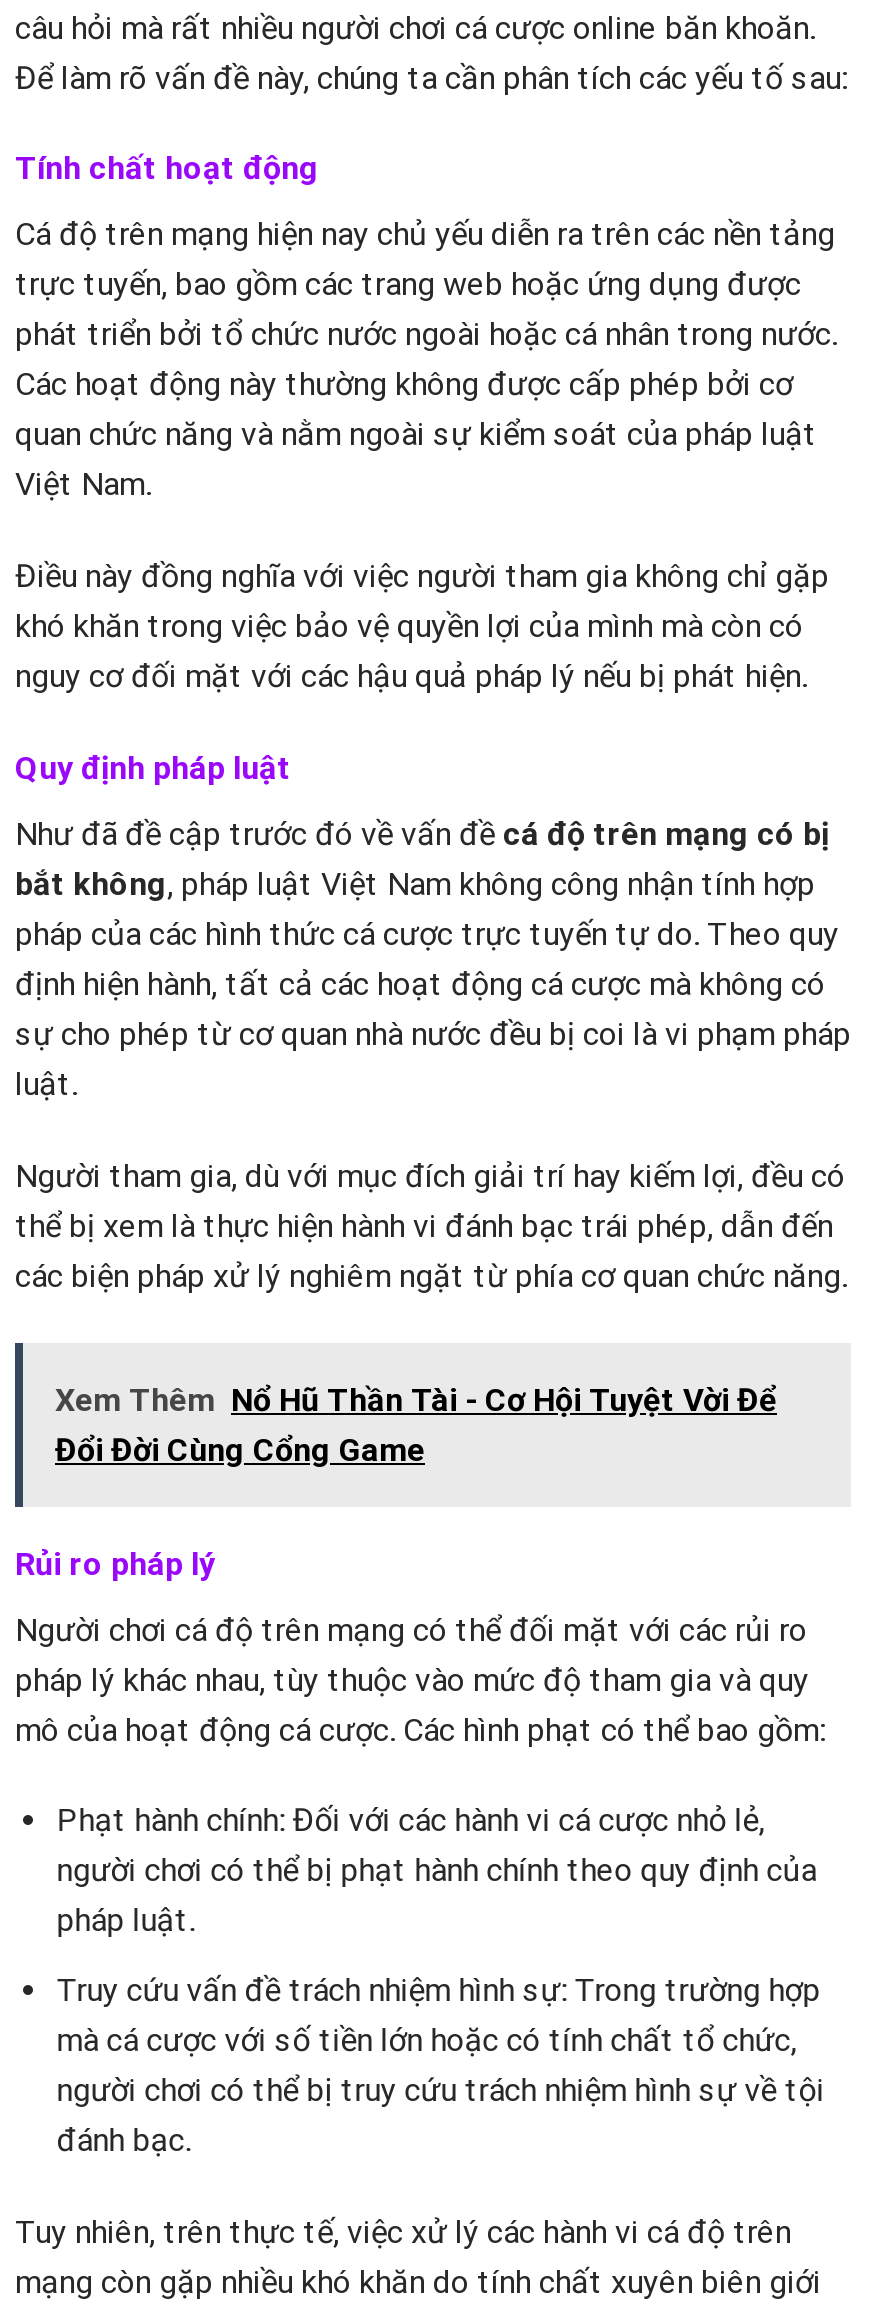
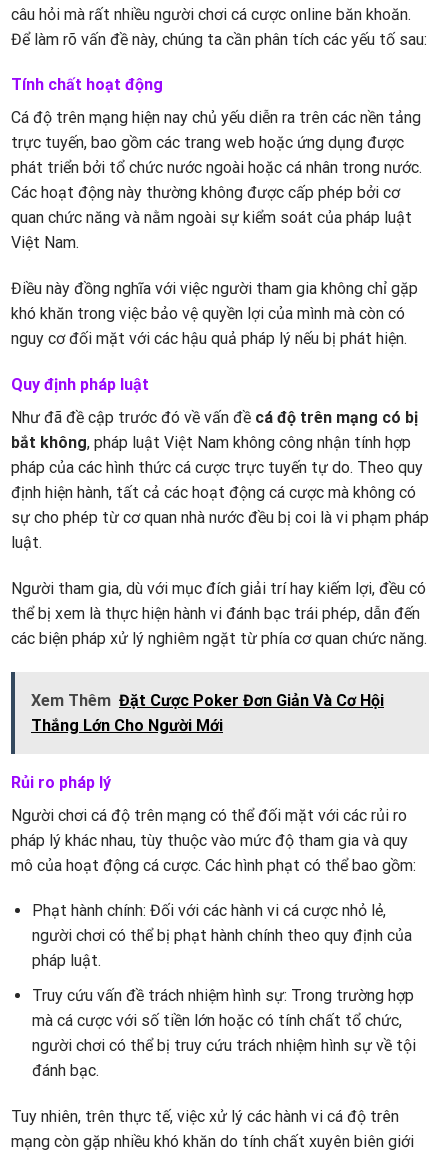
- Xem Thêm Nổ Hũ Thần Tài - Cơ Hội Tuyệt Vời Để
- Đổi Đời Cùng Cổng Game
+ Xem Thêm Đặt Cược Poker Đơn Giản Và Cơ Hội
+ Thắng Lớn Cho Người Mới
